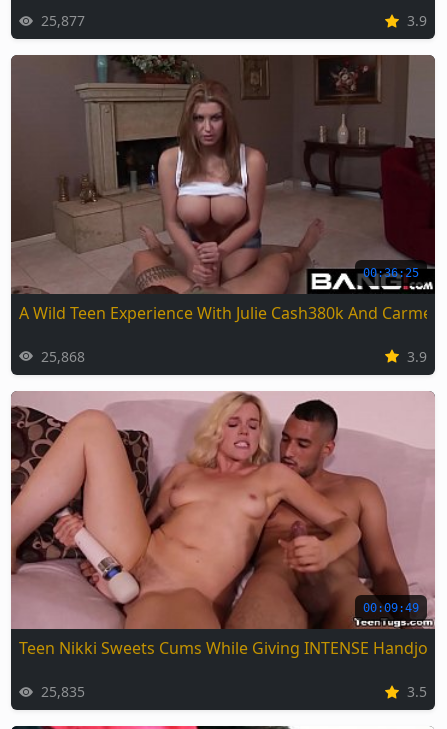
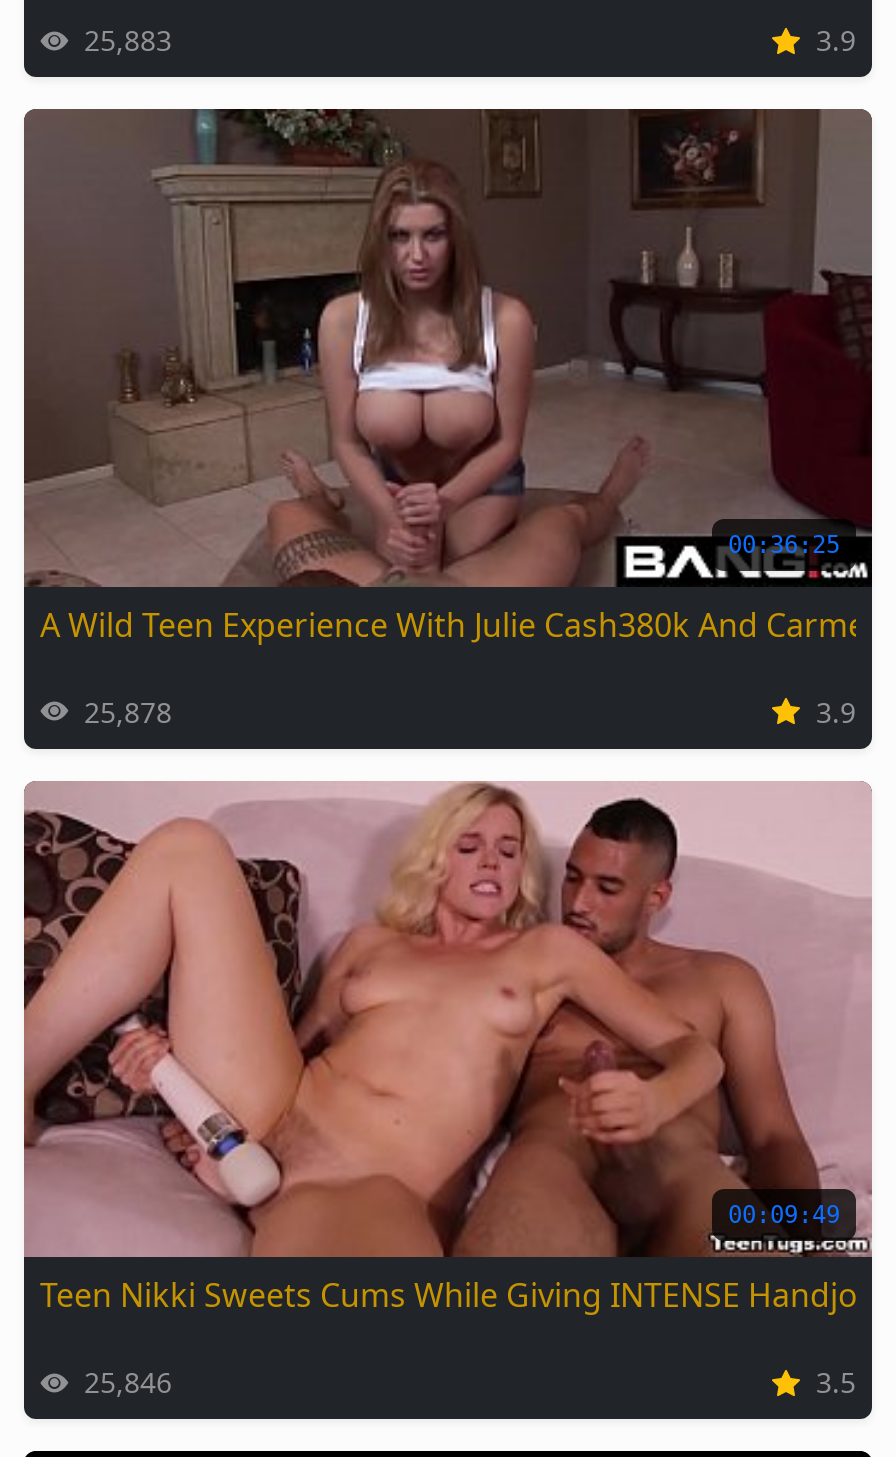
- 25,877
+ 25,883

- 25,868
+ 25,878

- 25,835
+ 25,846
